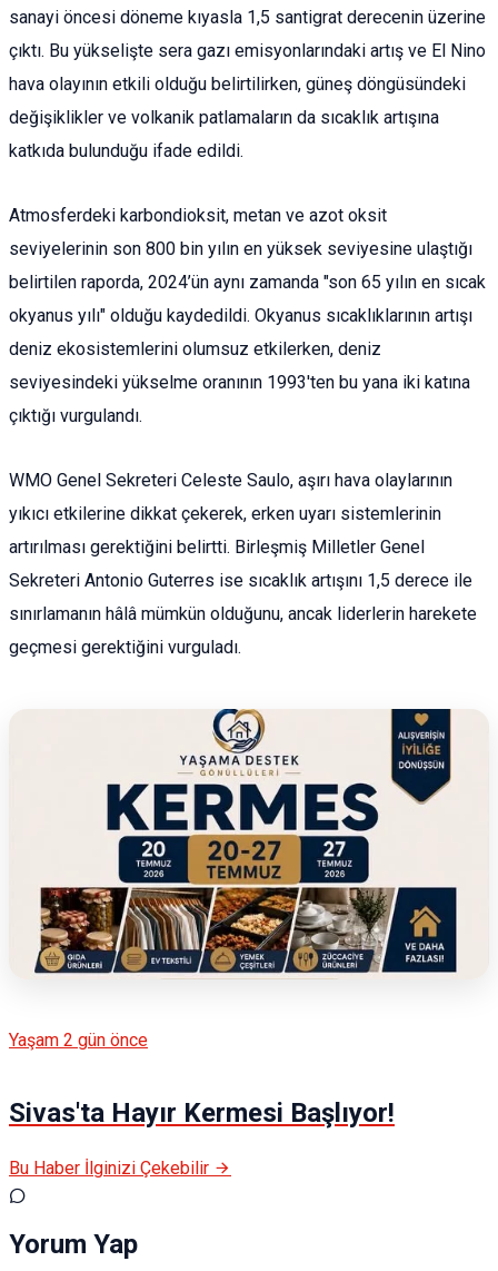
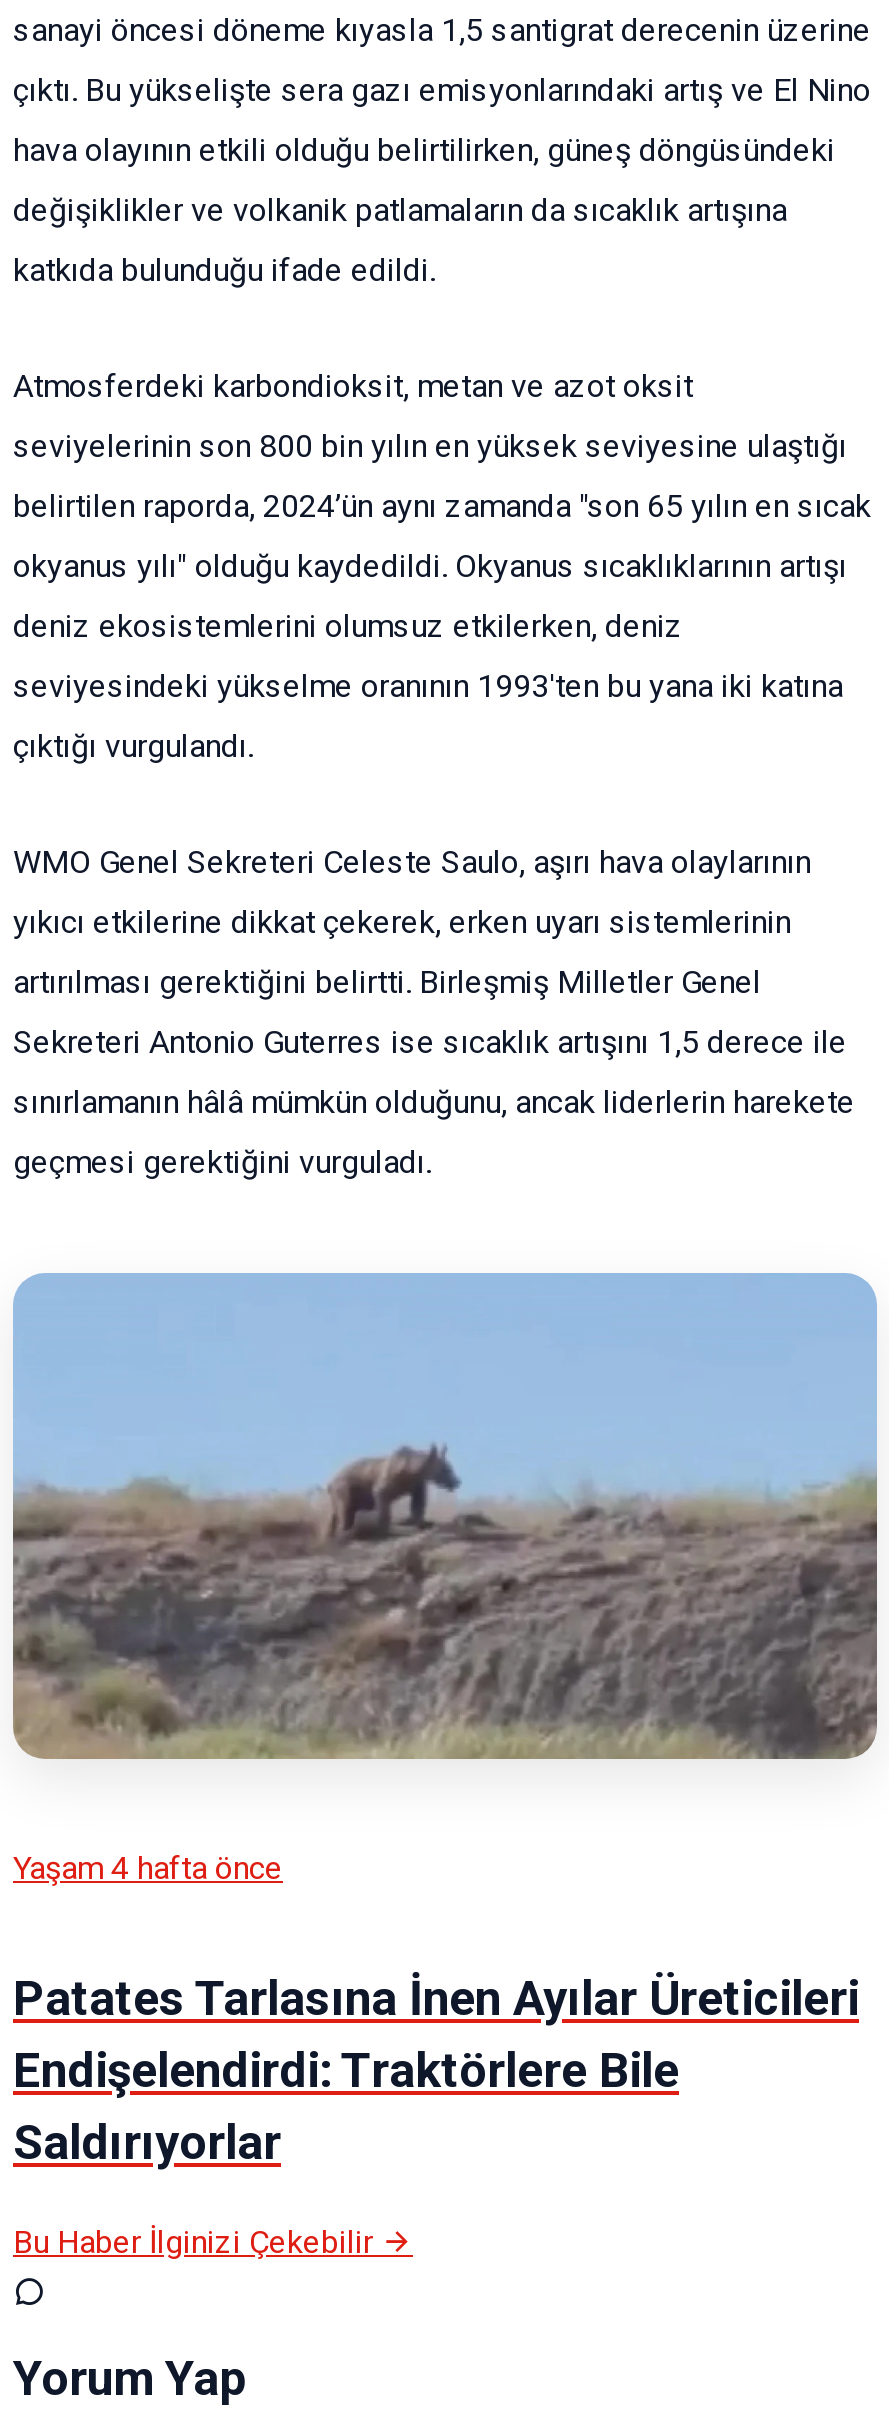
- [image]
+ [image]

- Yaşam 2 gün önce
+ Yaşam 4 hafta önce

- Sivas'ta Hayır Kermesi Başlıyor!
+ Patates Tarlasına İnen Ayılar Üreticileri
+ Endişelendirdi: Traktörlere Bile
+ Saldırıyorlar
